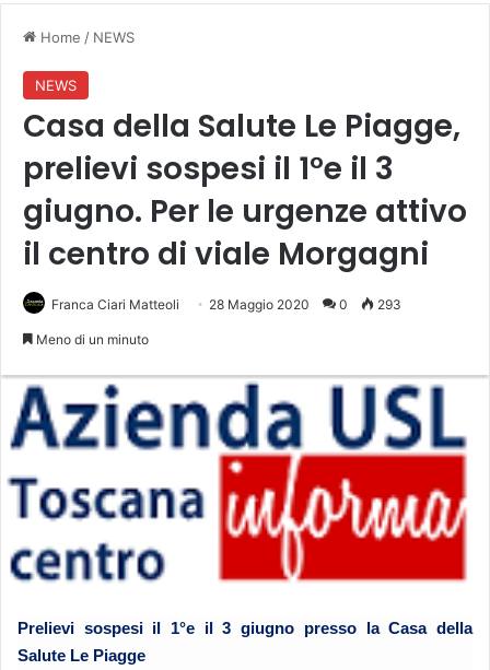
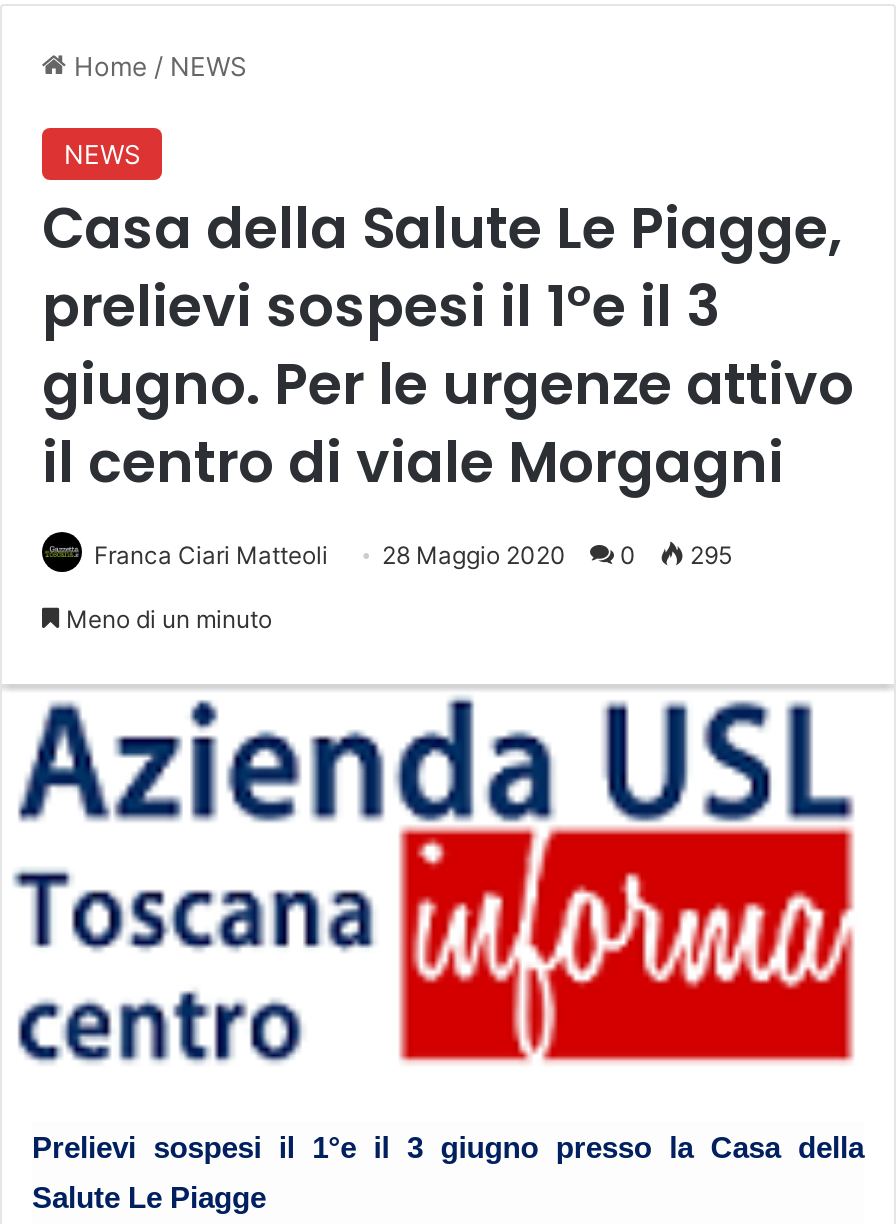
- Franca Ciari Matteoli 28 Maggio 2020 0 293
+ Franca Ciari Matteoli 28 Maggio 2020 0 295
